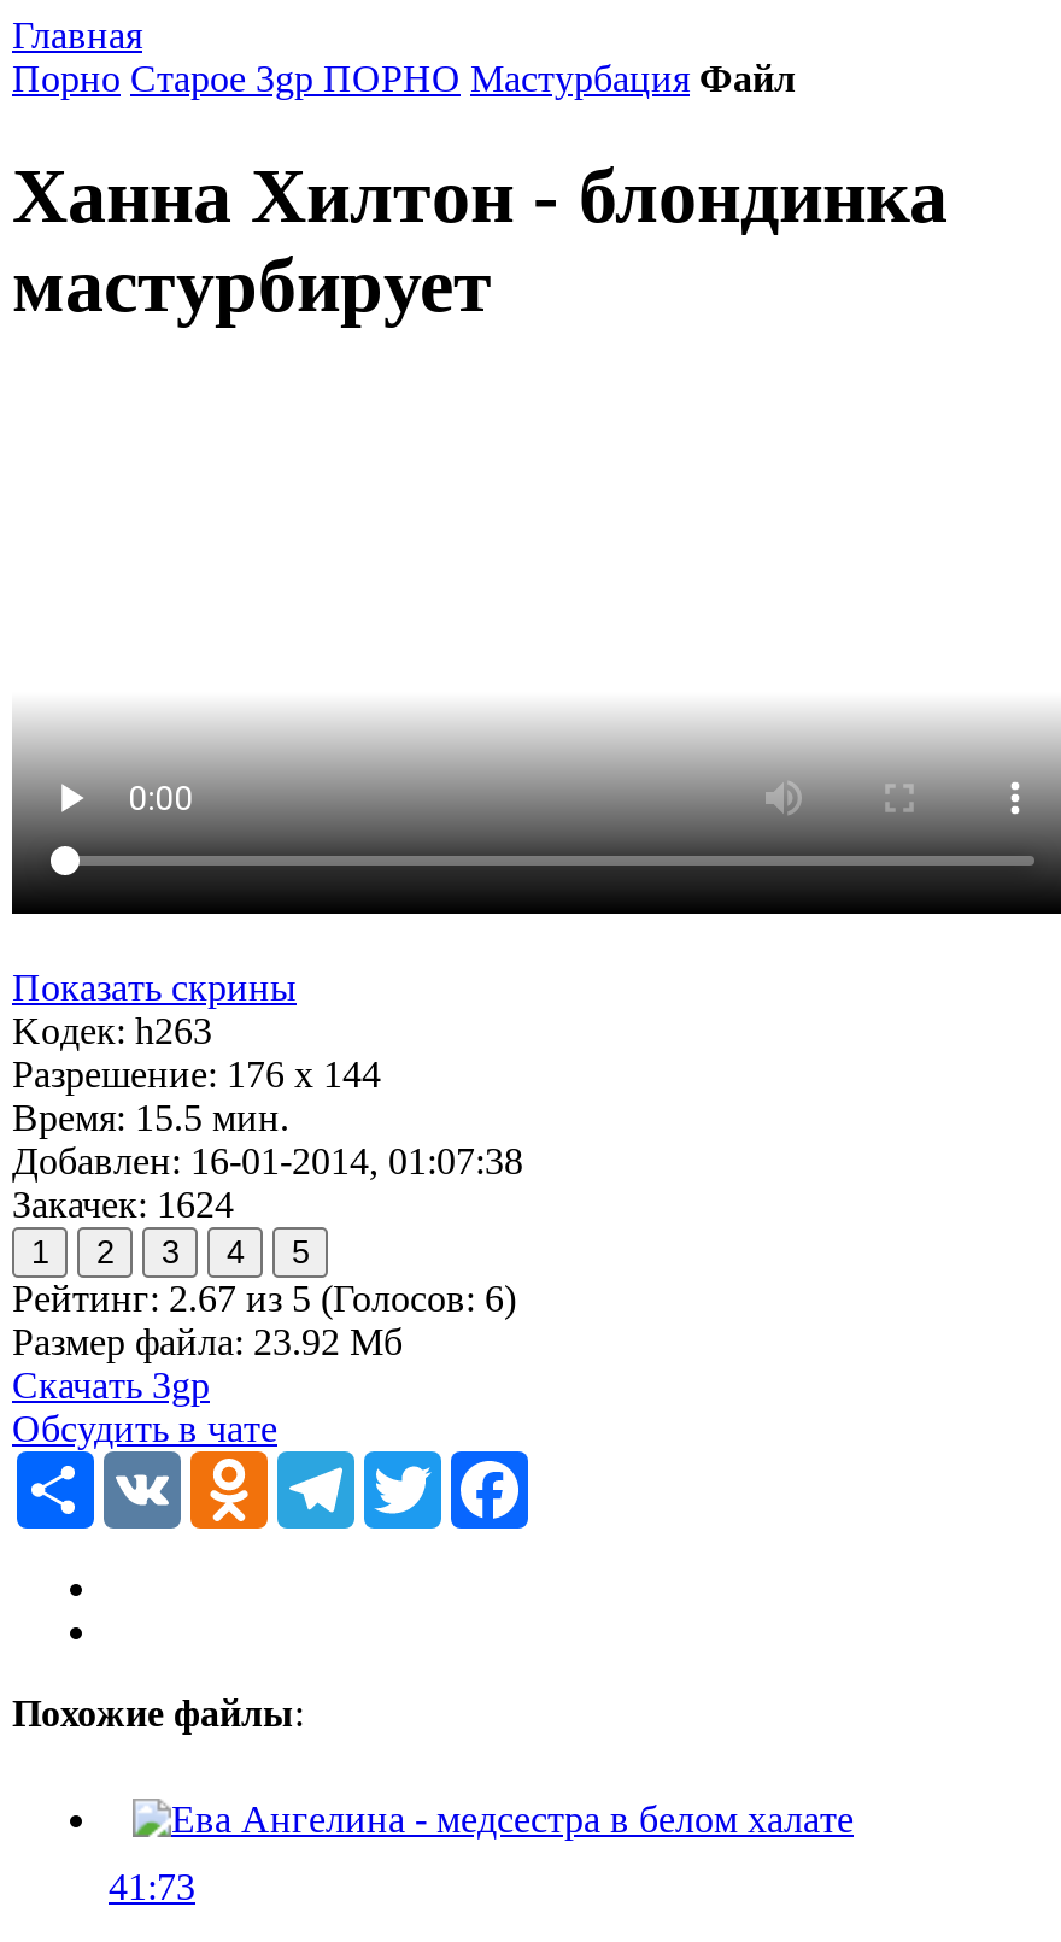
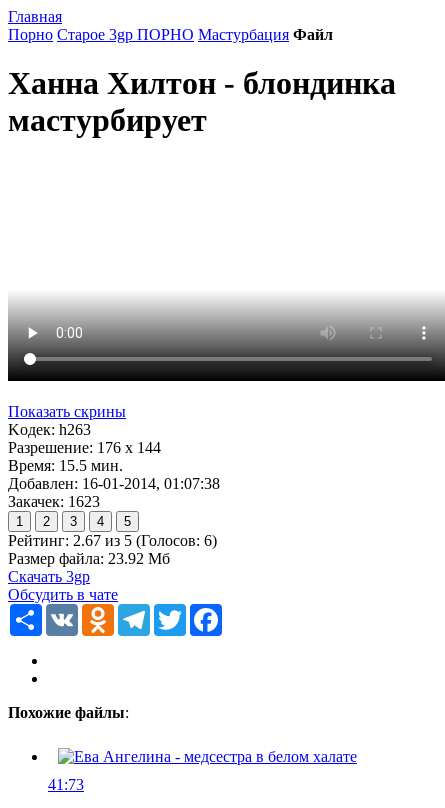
- Закачек: 1624
+ Закачек: 1623
